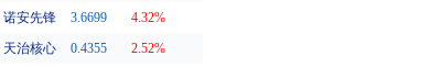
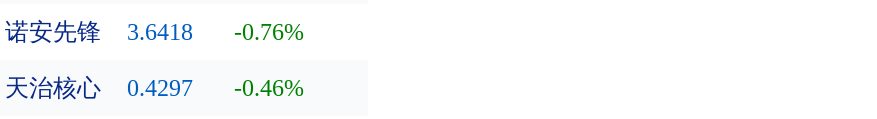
- 3.6699
+ 3.6418

- 4.32%
+ -0.76%

- 0.4355
+ 0.4297

- 2.52%
+ -0.46%
